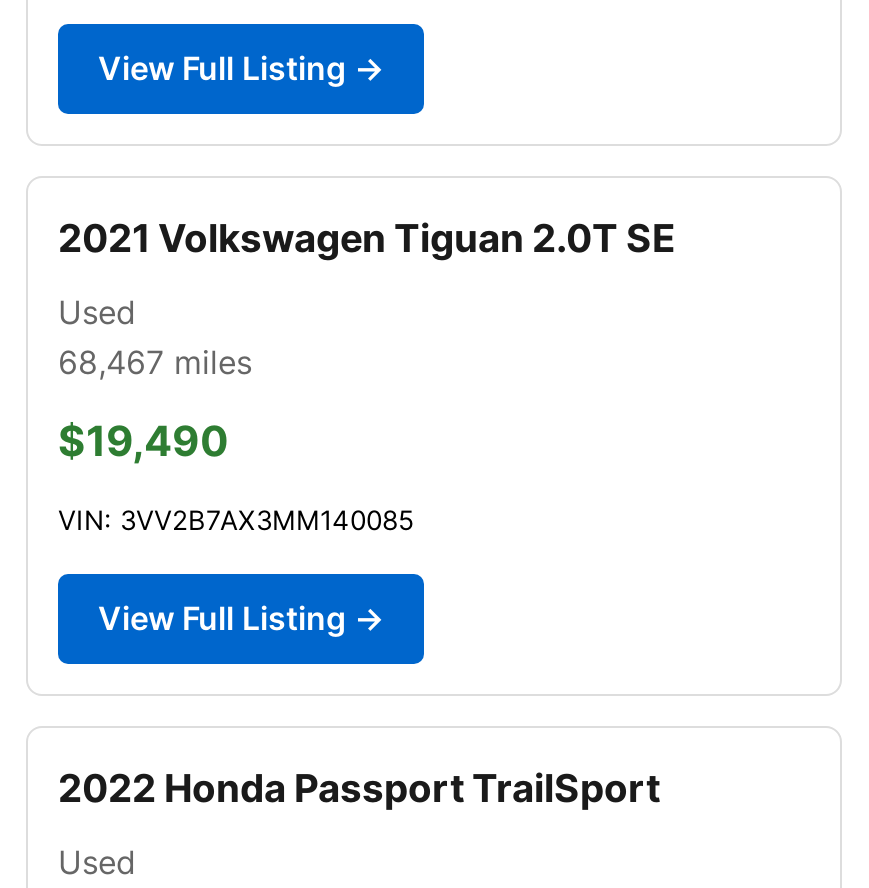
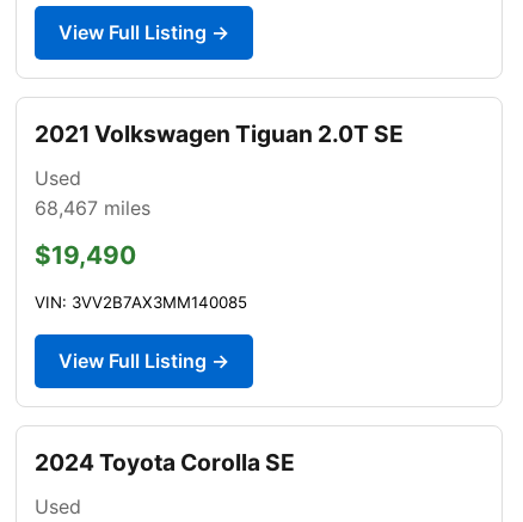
- 2022 Honda Passport TrailSport
+ 2024 Toyota Corolla SE
